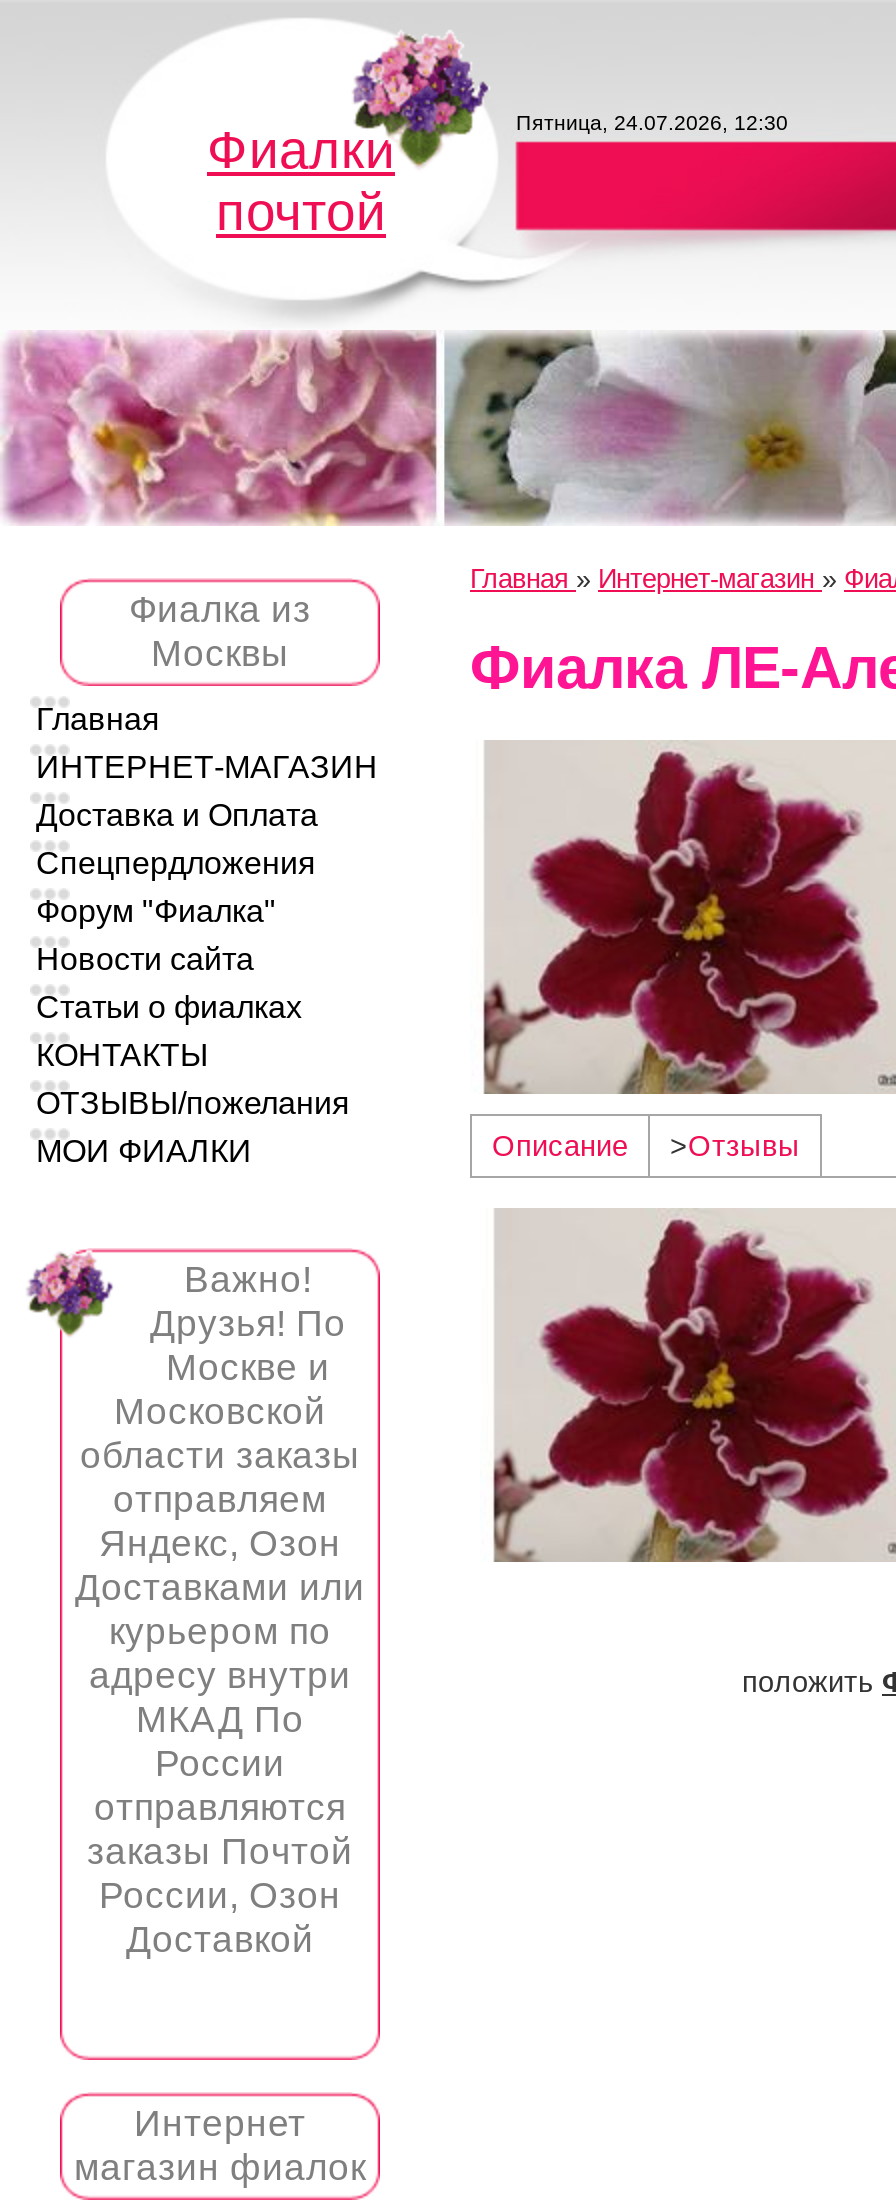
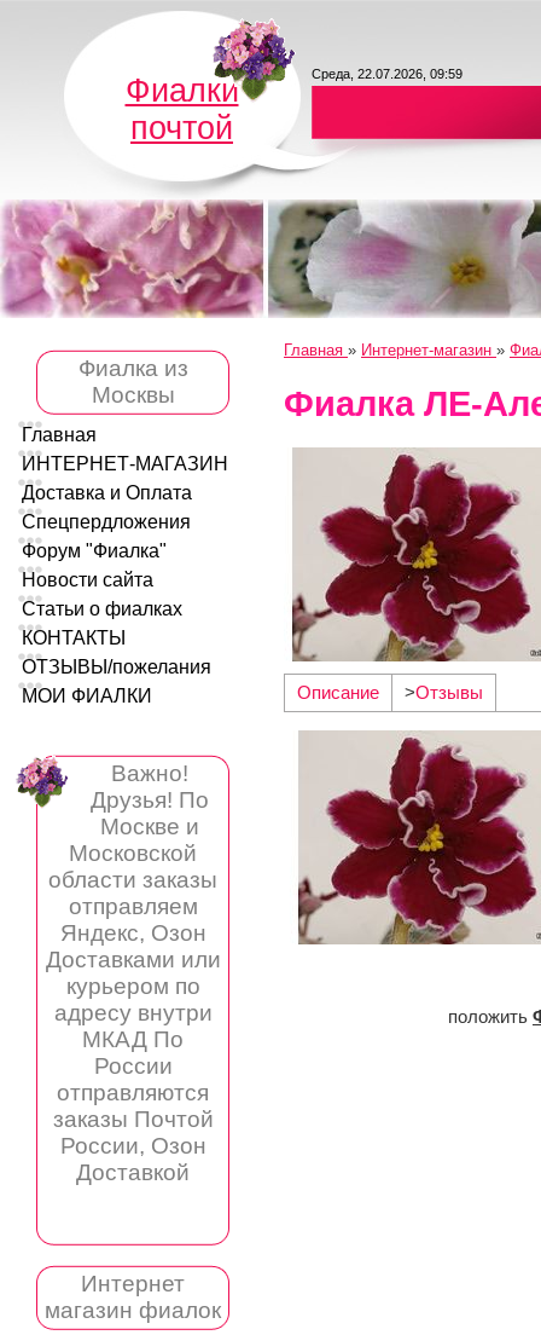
- Пятница, 24.07.2026, 12:30
+ Среда, 22.07.2026, 09:59
